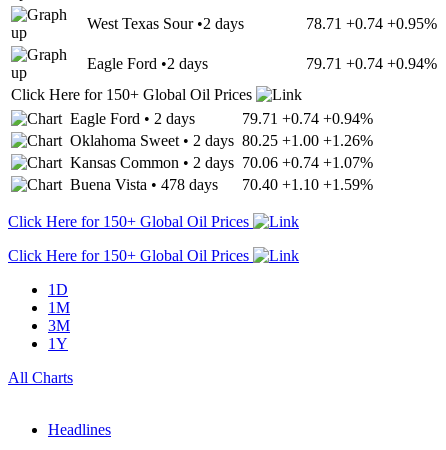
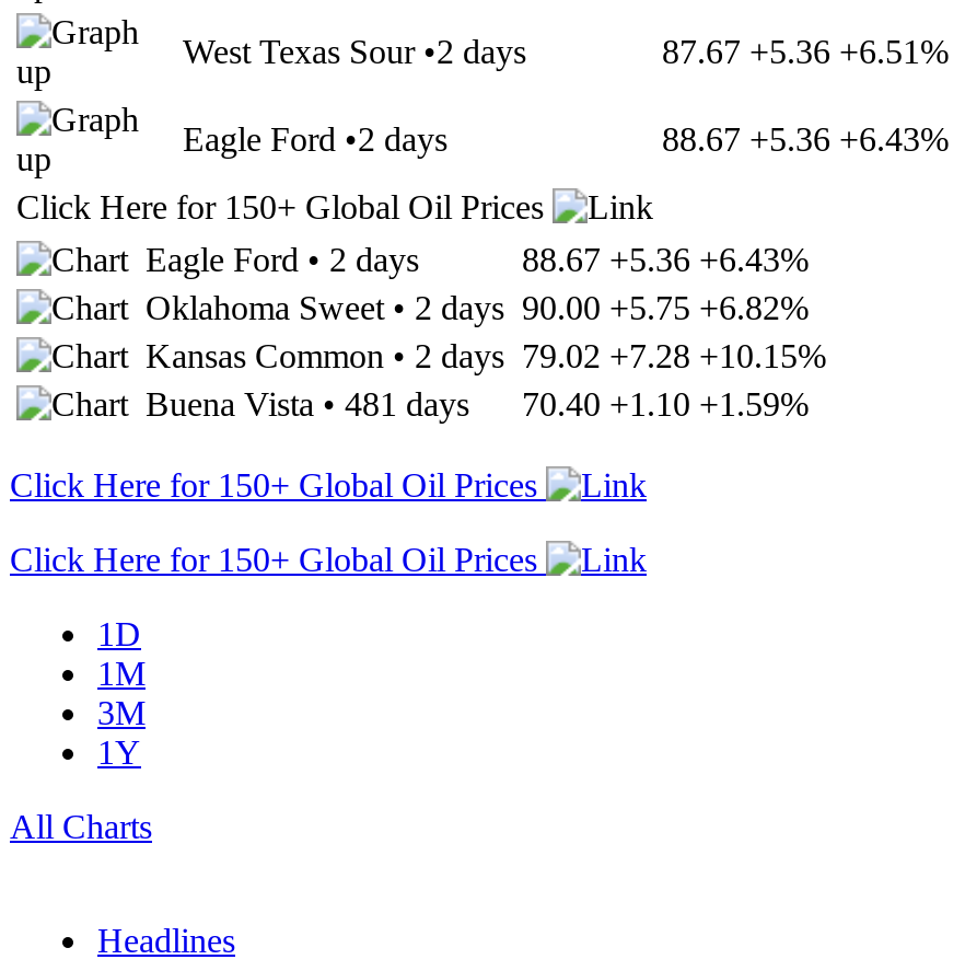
- 78.71 +0.74 +0.95%
+ 87.67 +5.36 +6.51%

- 79.71 +0.74 +0.94%
+ 88.67 +5.36 +6.43%

- 79.71 +0.74 +0.94%
+ 88.67 +5.36 +6.43%

- Oklahoma Sweet • 2 days 80.25 +1.00 +1.26%
+ Oklahoma Sweet • 2 days 90.00 +5.75 +6.82%

- Kansas Common • 2 days 70.06 +0.74 +1.07%
+ Kansas Common • 2 days 79.02 +7.28 +10.15%

- Buena Vista • 478 days
+ Buena Vista • 481 days
